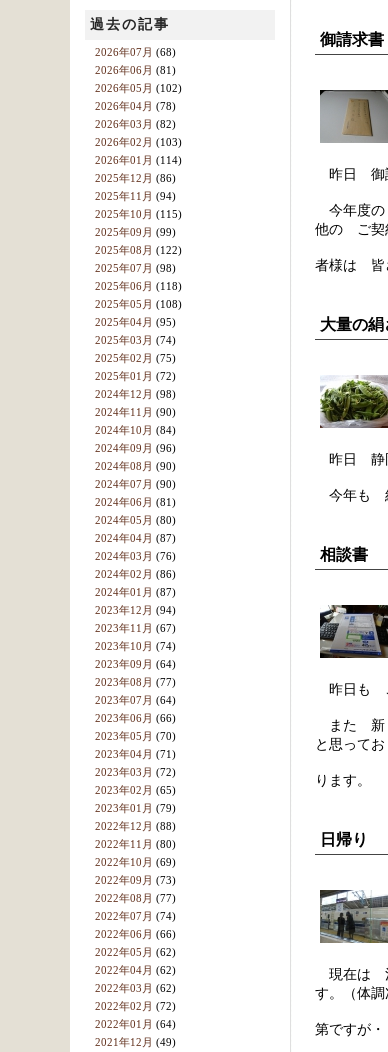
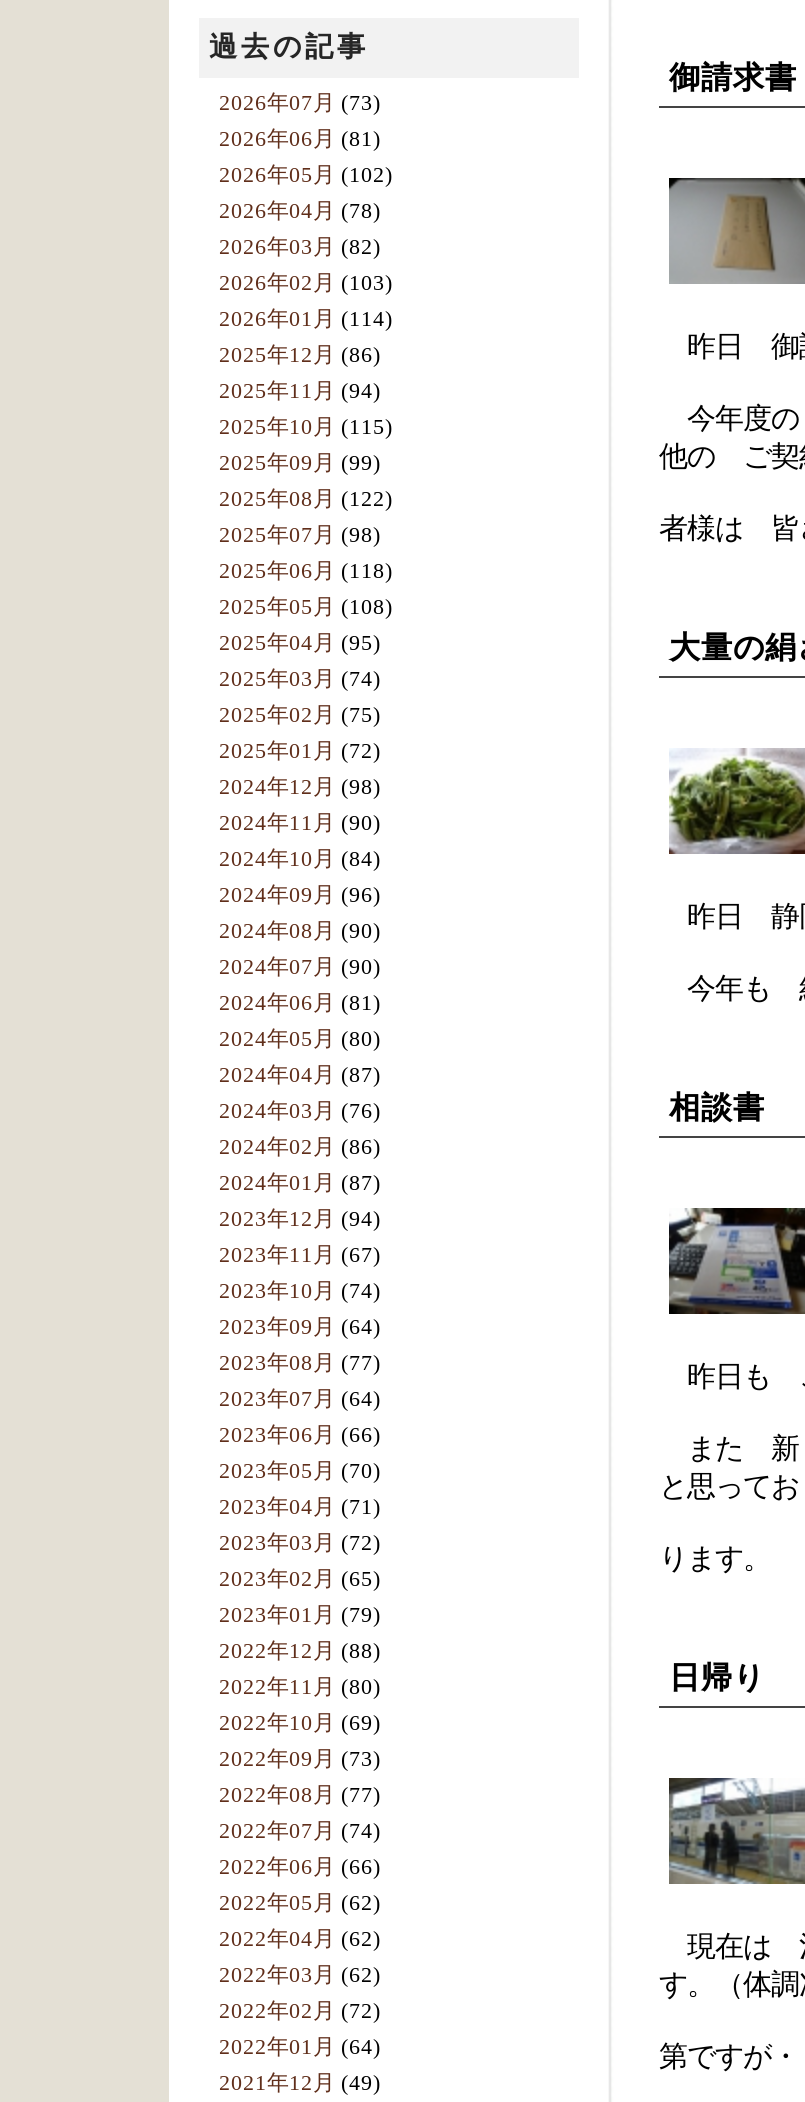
- 2026年07月(68)
+ 2026年07月(73)
